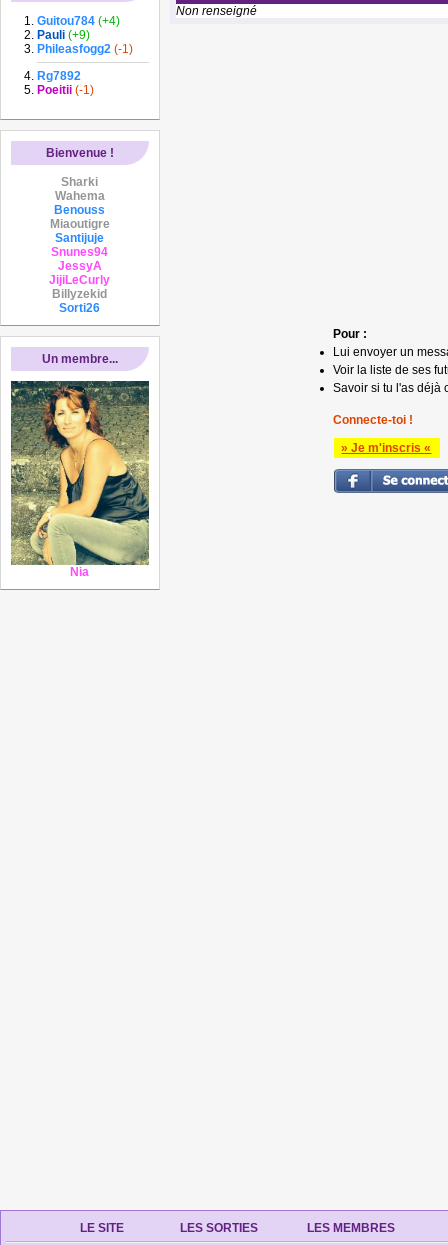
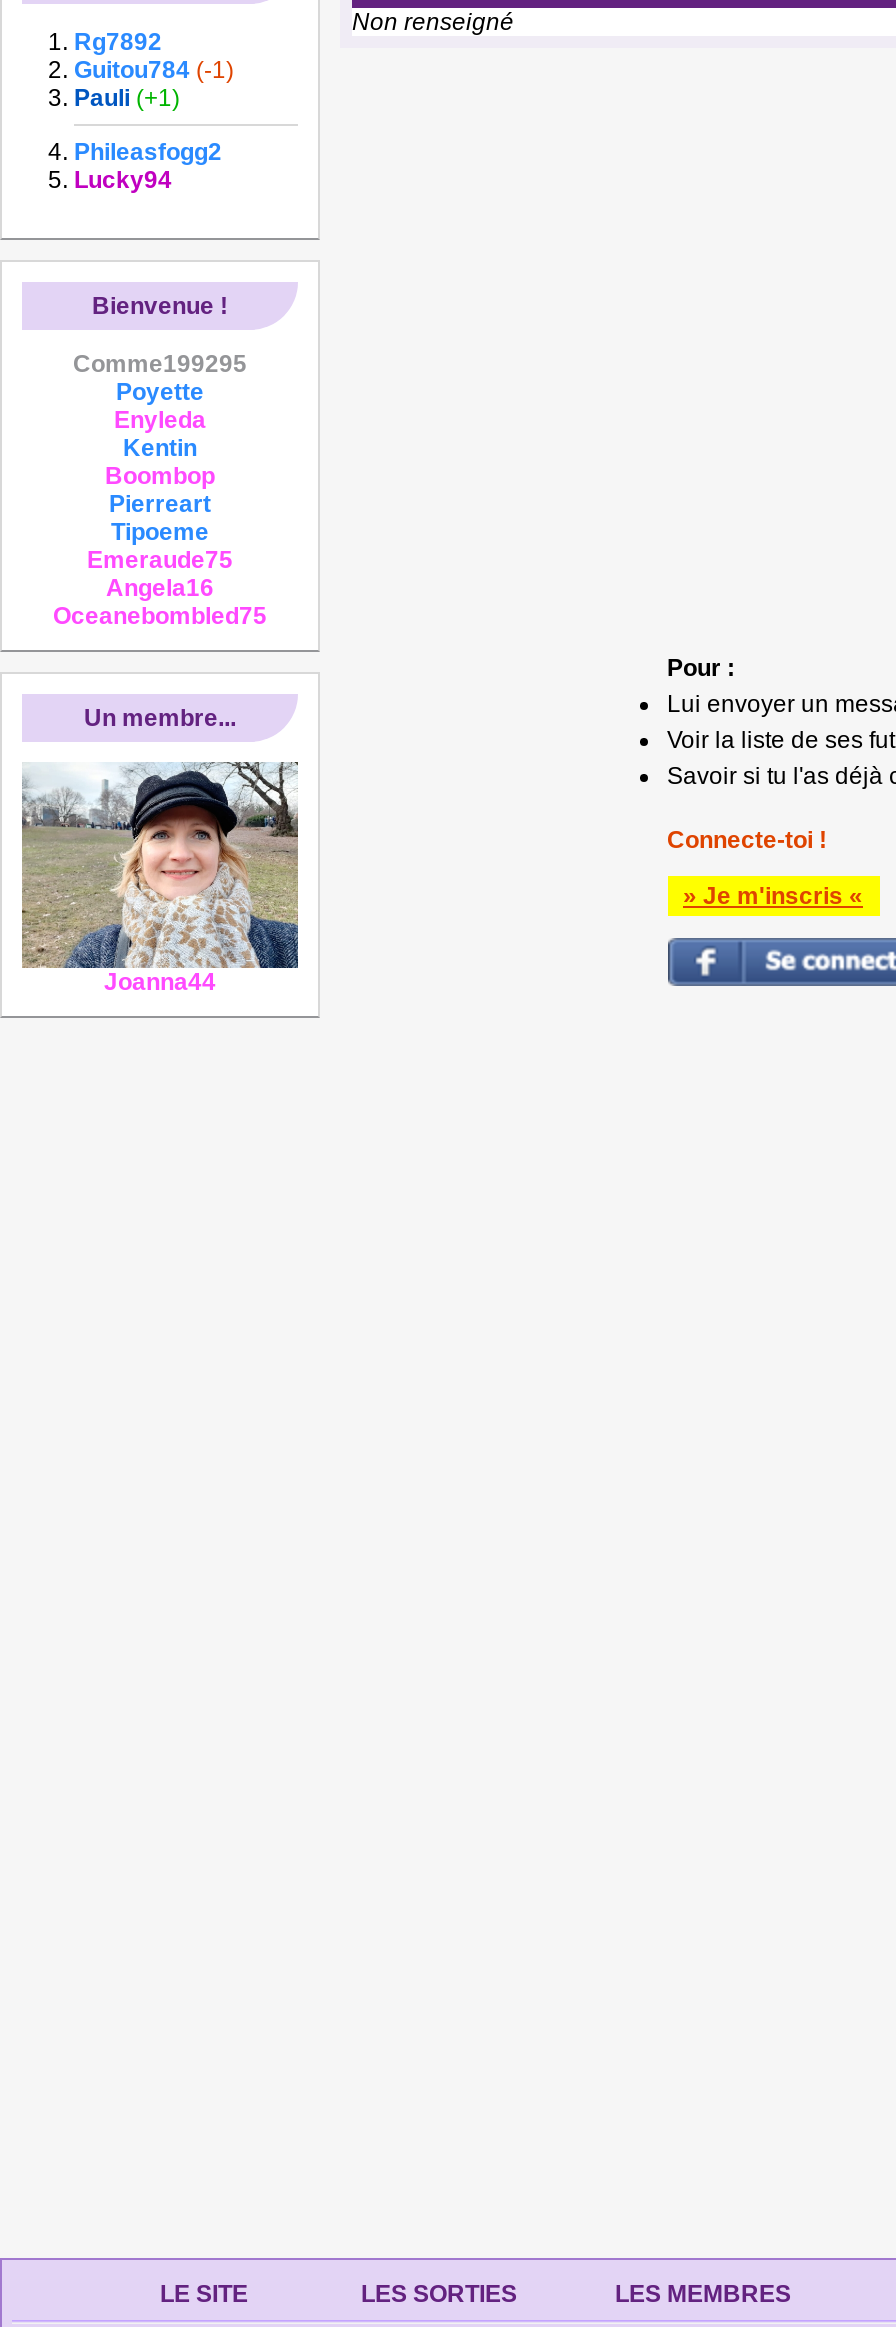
- Guitou784 (+4)
- Pauli (+9)
- Phileasfogg2 (-1)

- Poeitii (-1)
+ Guitou784 (-1)
+ Pauli (+1)
+ Phileasfogg2
+ Lucky94

- Sharki
- Wahema
- Benouss
- Miaoutigre
- Santijuje
- Snunes94
- JessyA
- JijiLeCurly
- Billyzekid
- Sorti26
+ Comme199295
+ Poyette
+ Enyleda
+ Kentin
+ Boombop
+ Pierreart
+ Tipoeme
+ Emeraude75
+ Angela16
+ Oceanebombled75

- [image]
- Nia
+ [image]
+ Joanna44
